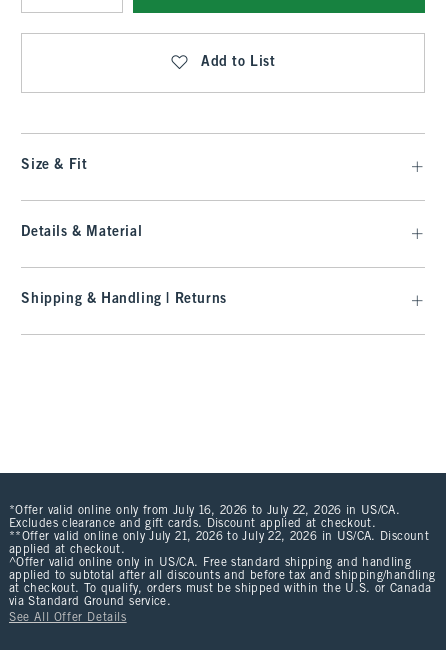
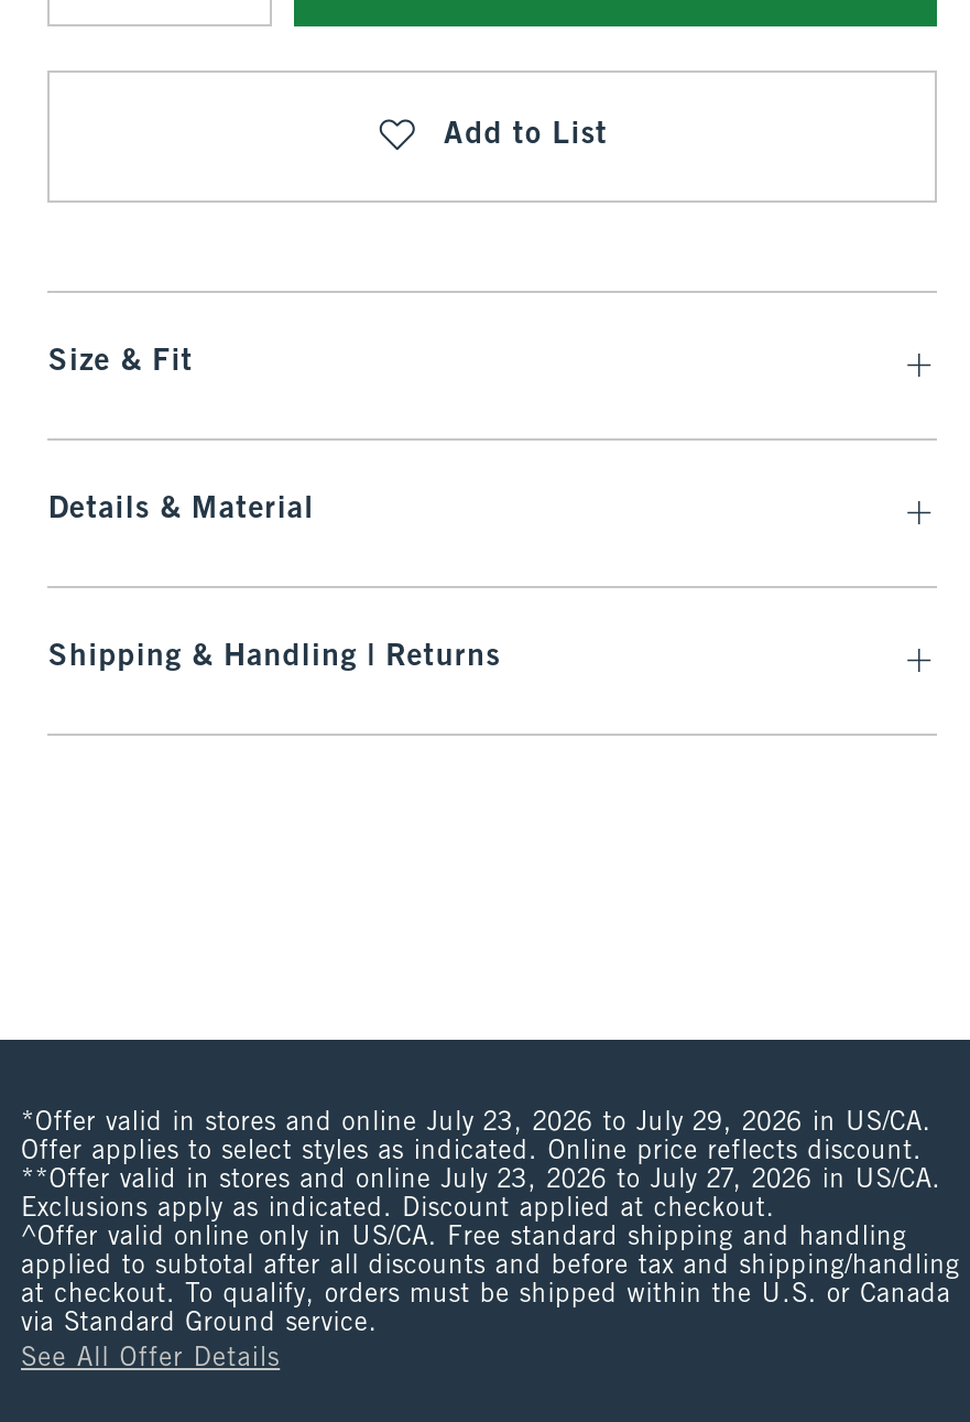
- *Offer valid online only from July 16, 2026 to July 22, 2026 in US/CA.
- Excludes clearance and gift cards. Discount applied at checkout.
- **Offer valid online only July 21, 2026 to July 22, 2026 in US/CA. Discount
- applied at checkout.
+ *Offer valid in stores and online July 23, 2026 to July 29, 2026 in US/CA.
+ Offer applies to select styles as indicated. Online price reflects discount.
+ **Offer valid in stores and online July 23, 2026 to July 27, 2026 in US/CA.
+ Exclusions apply as indicated. Discount applied at checkout.
